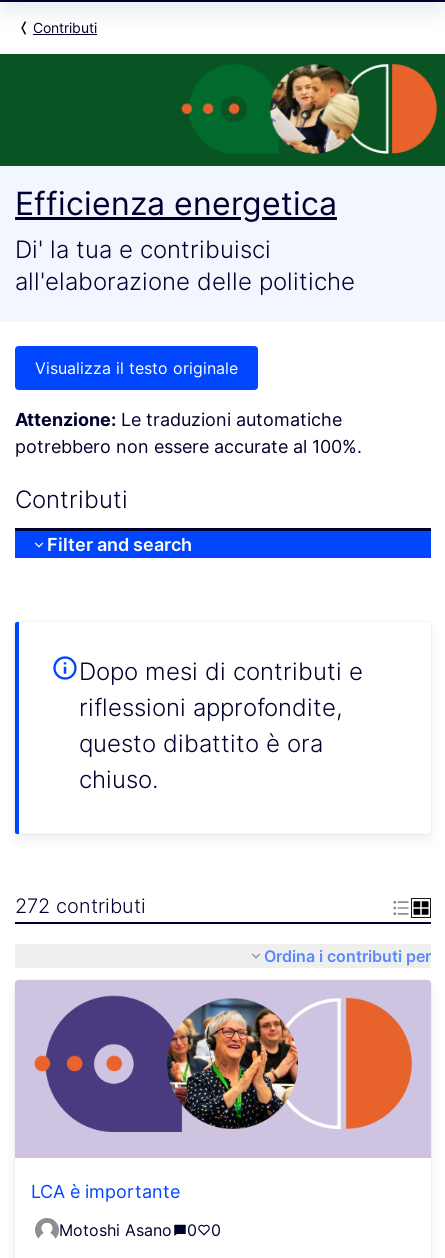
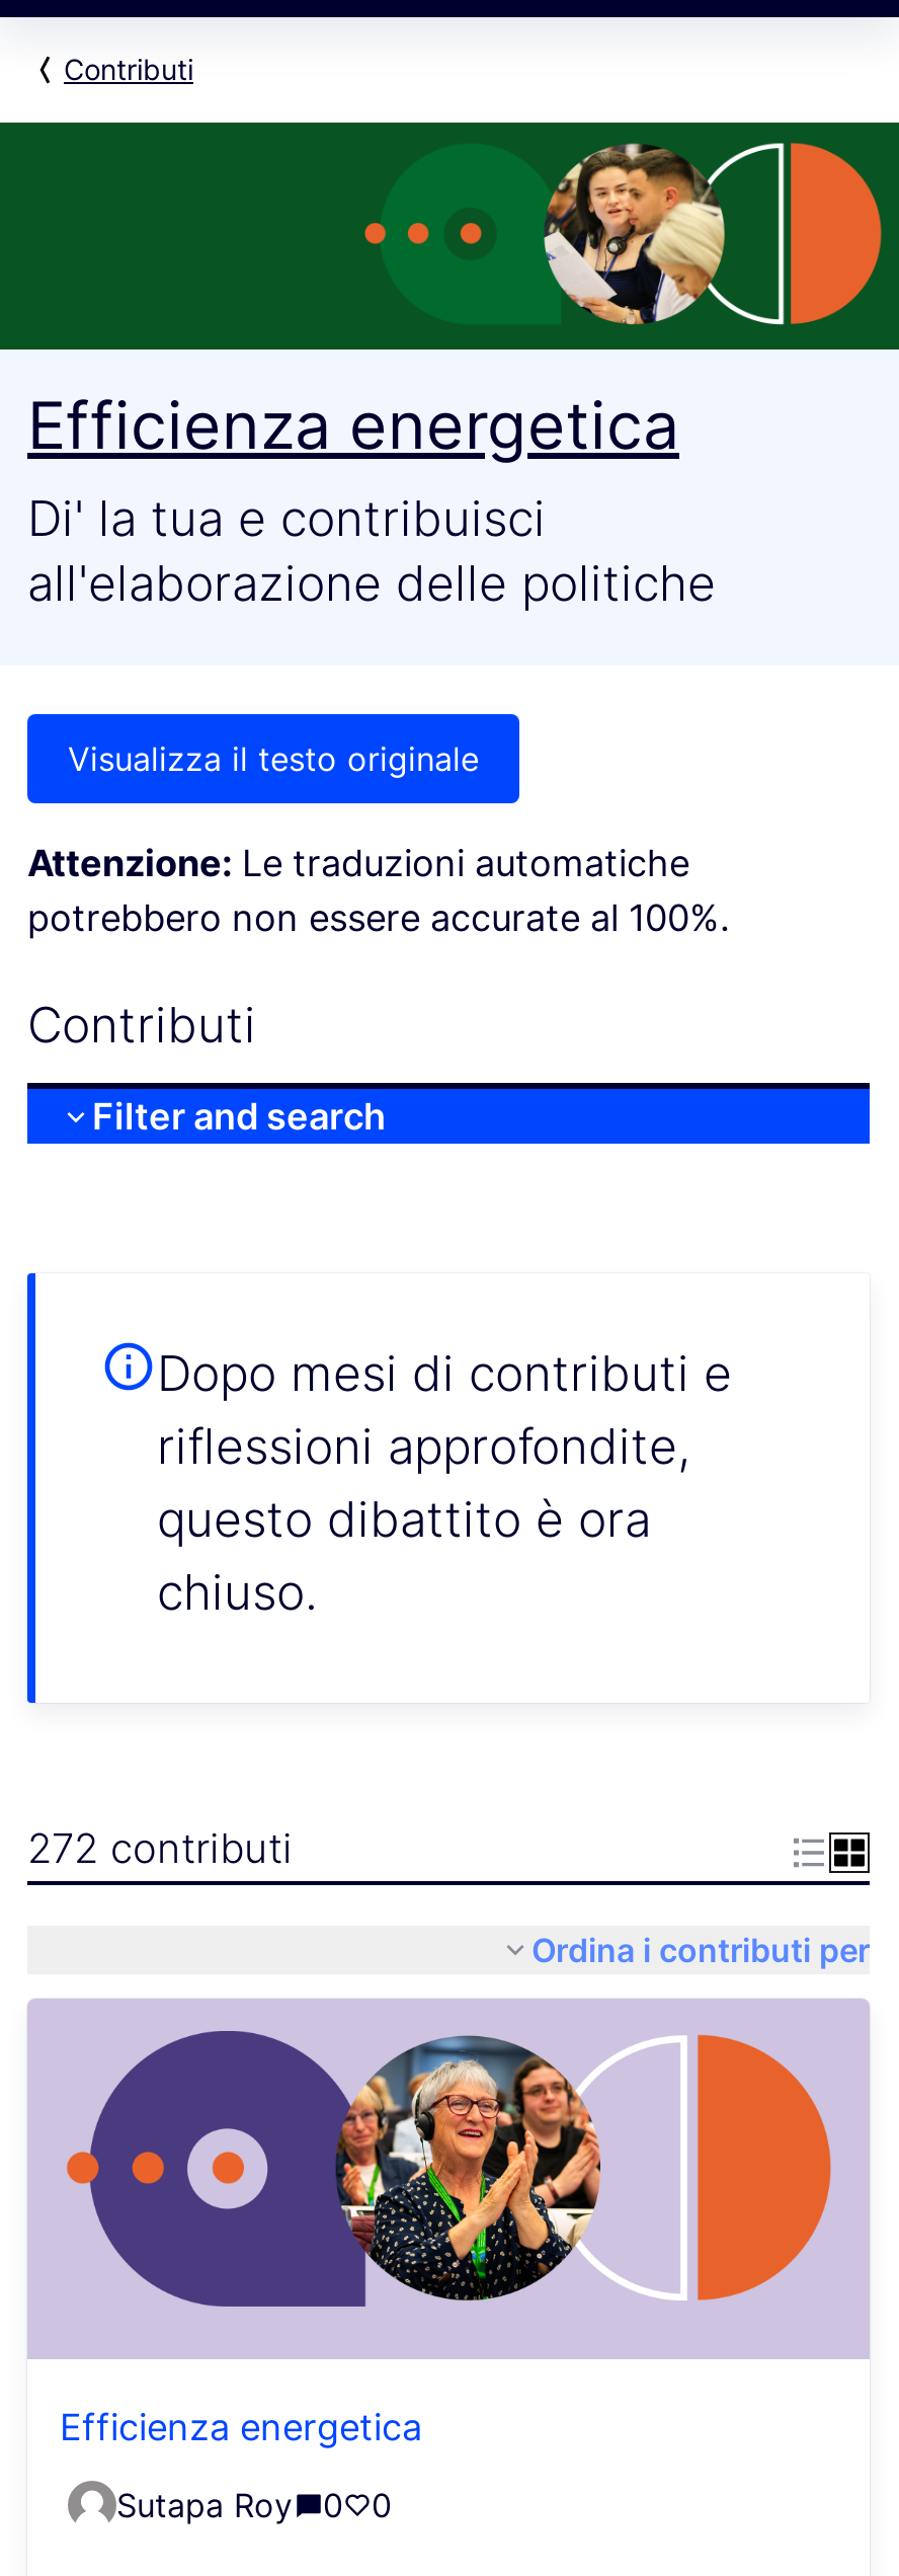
- LCA è importante
+ Efficienza energetica

- Motoshi Asano
+ Sutapa Roy
